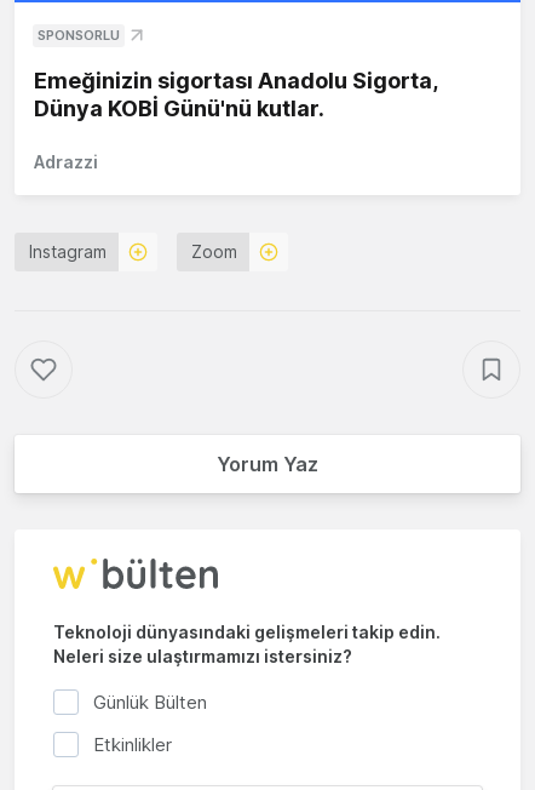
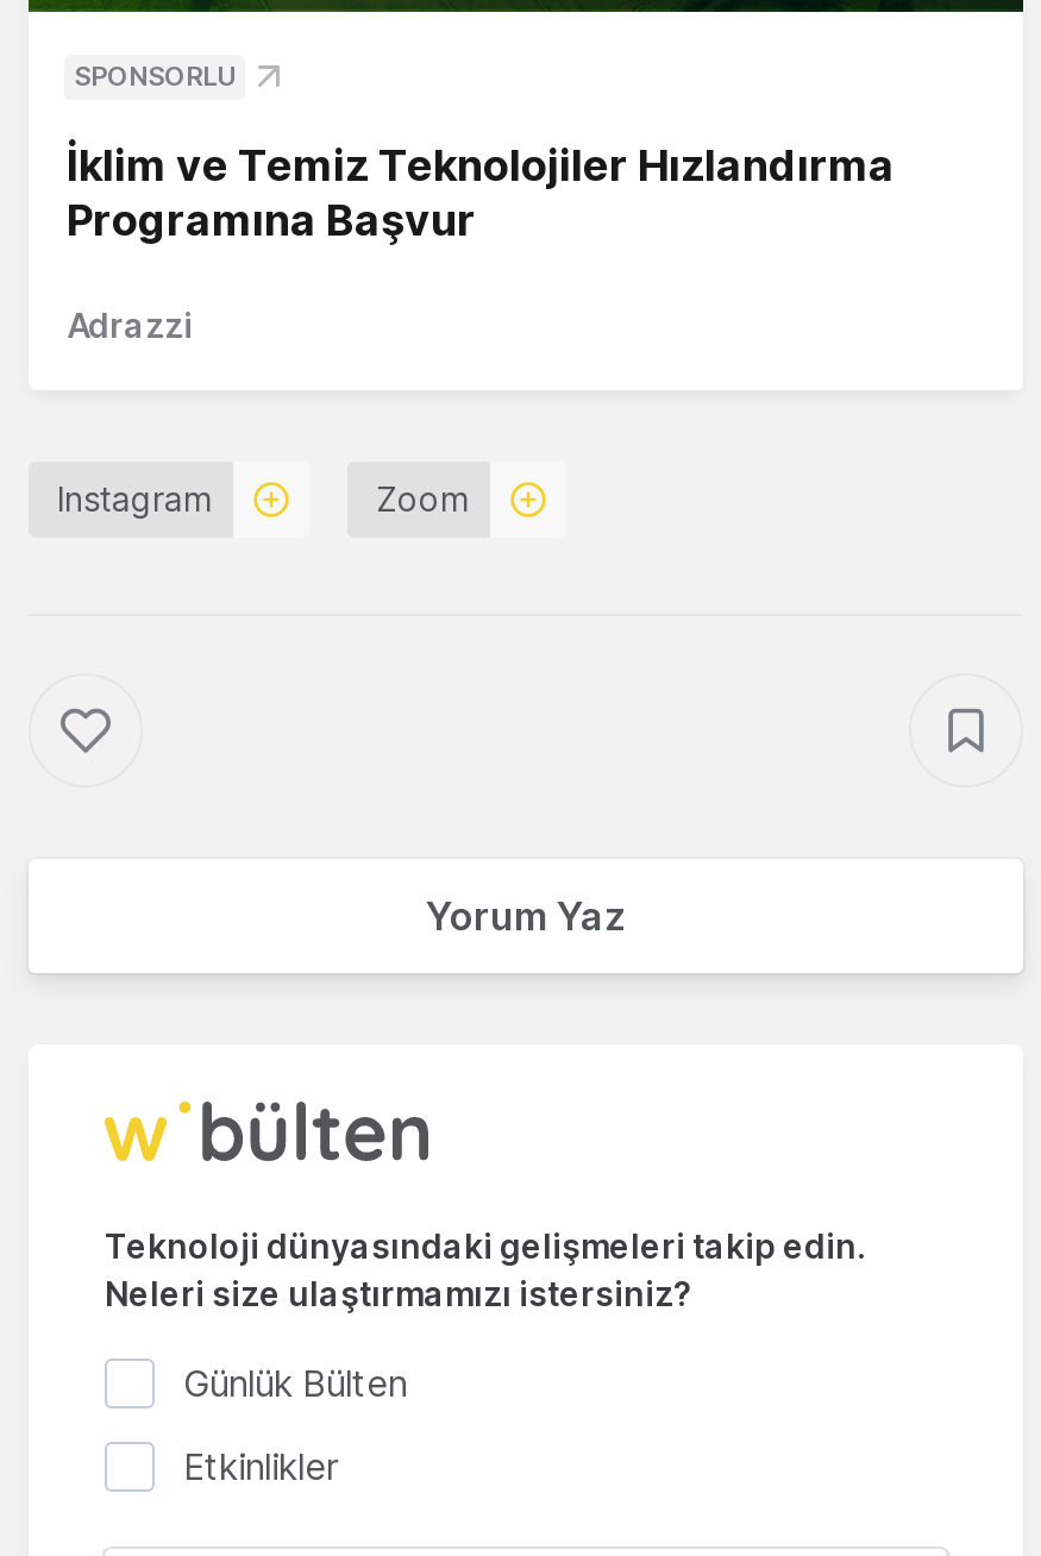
- Emeğinizin sigortası Anadolu Sigorta,
- Dünya KOBİ Günü'nü kutlar.
+ İklim ve Temiz Teknolojiler Hızlandırma
+ Programına Başvur
